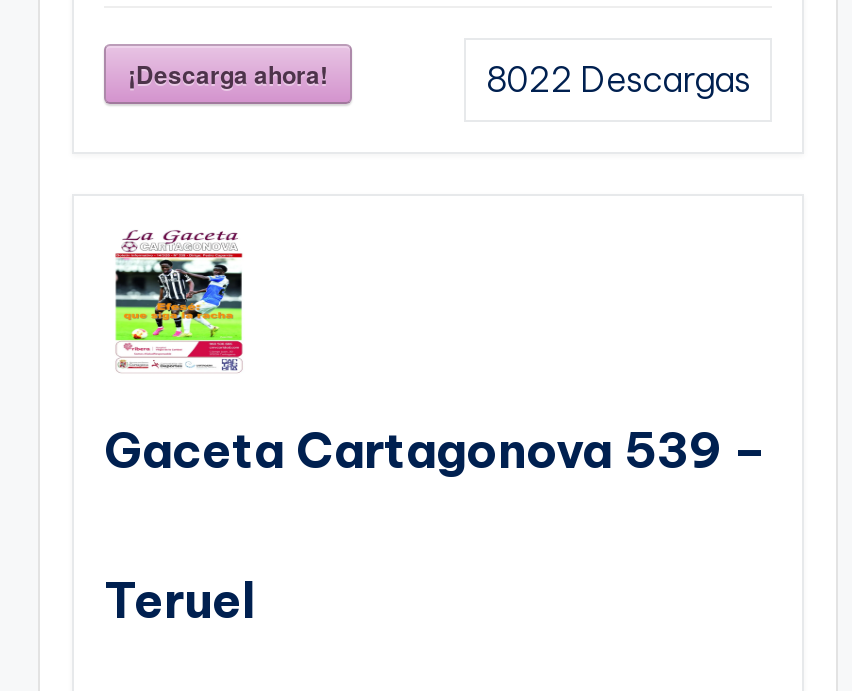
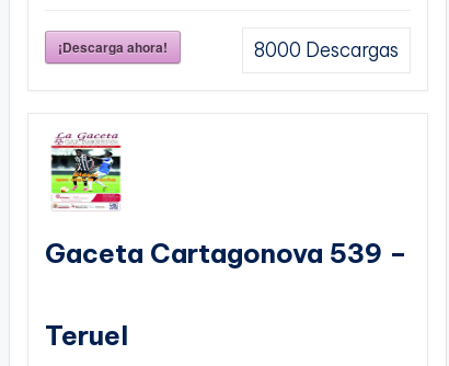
- 8022 Descargas
+ 8000 Descargas
